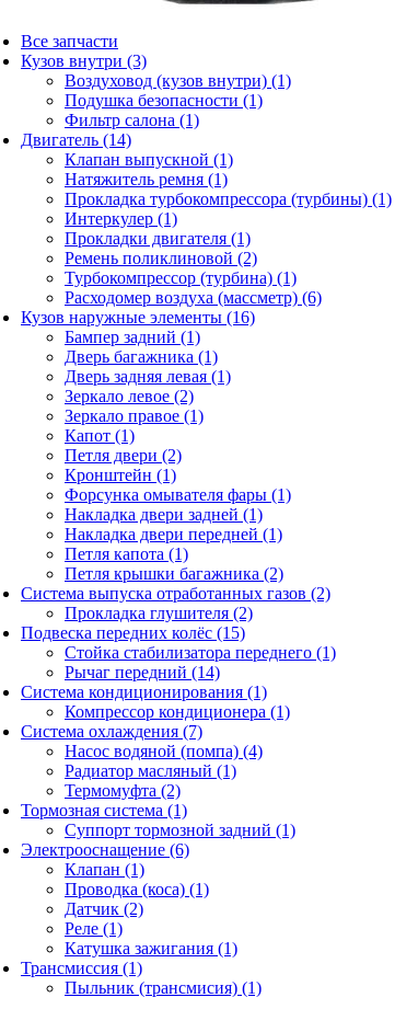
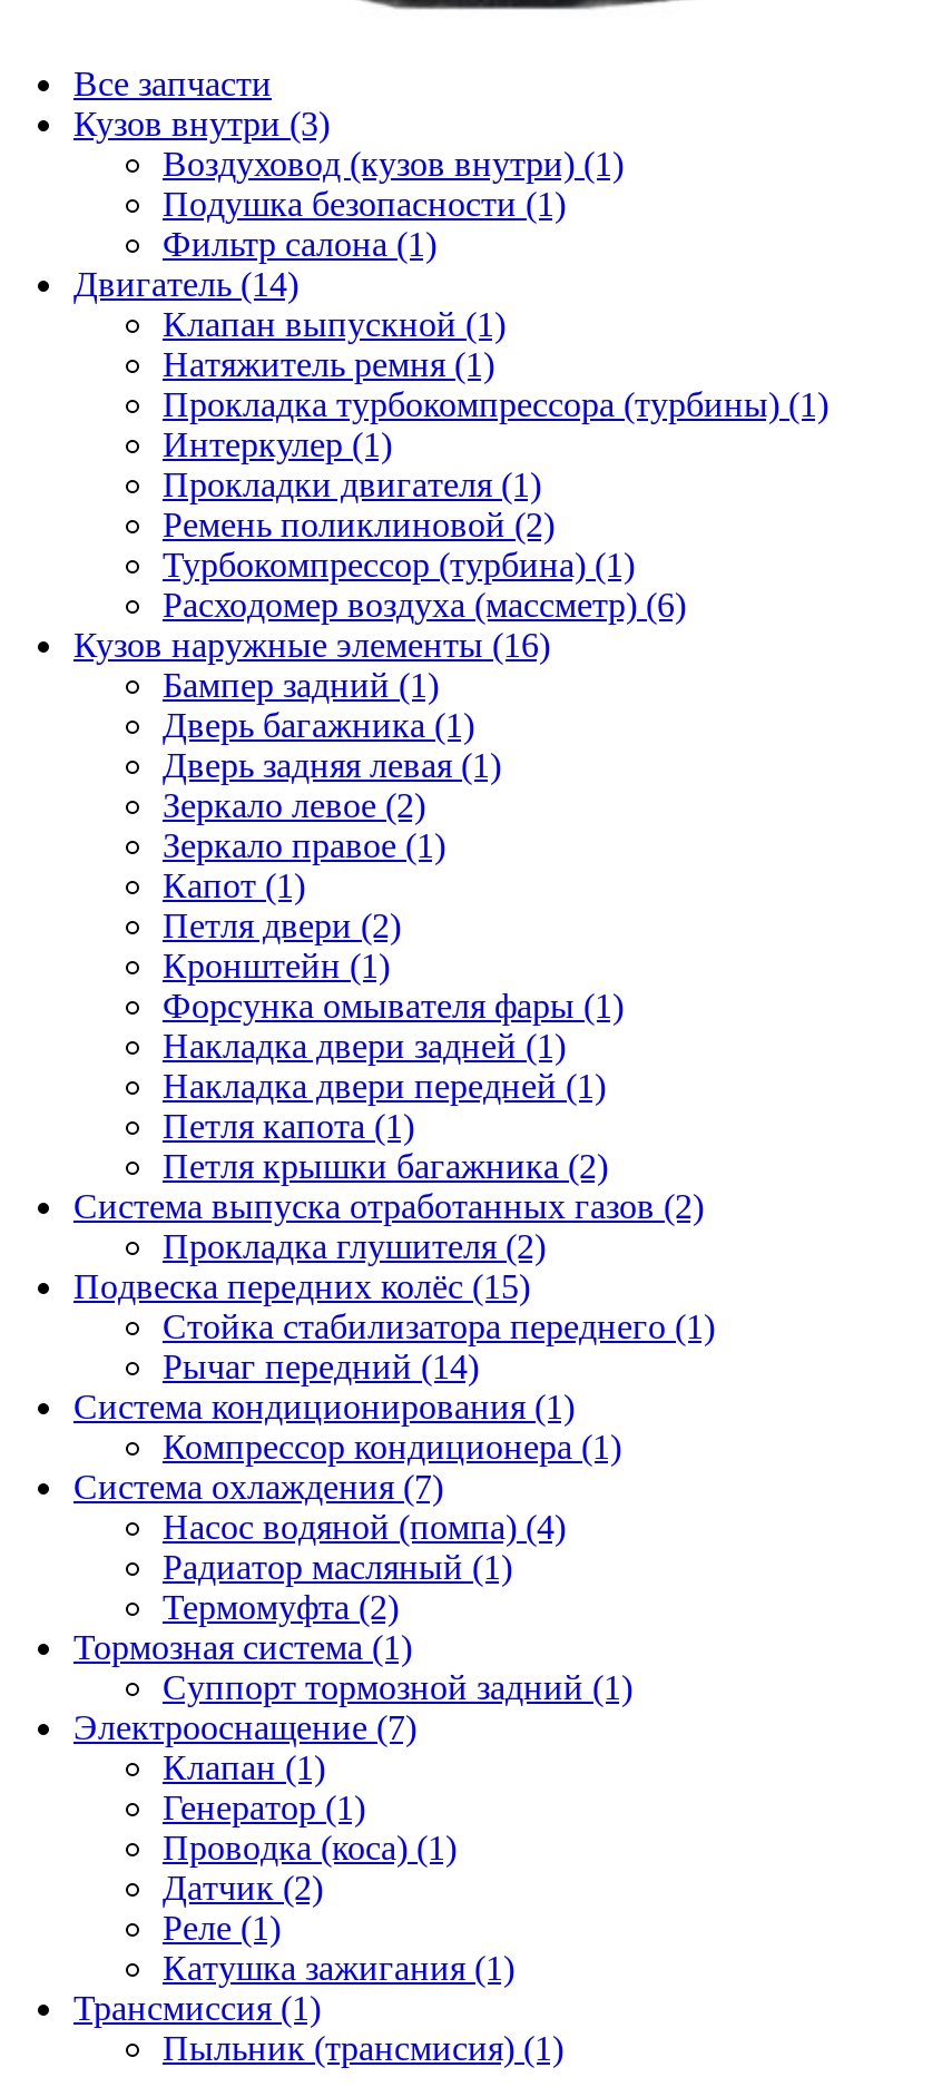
- Электрооснащение (6)
+ Электрооснащение (7)

+ Генератор (1)
